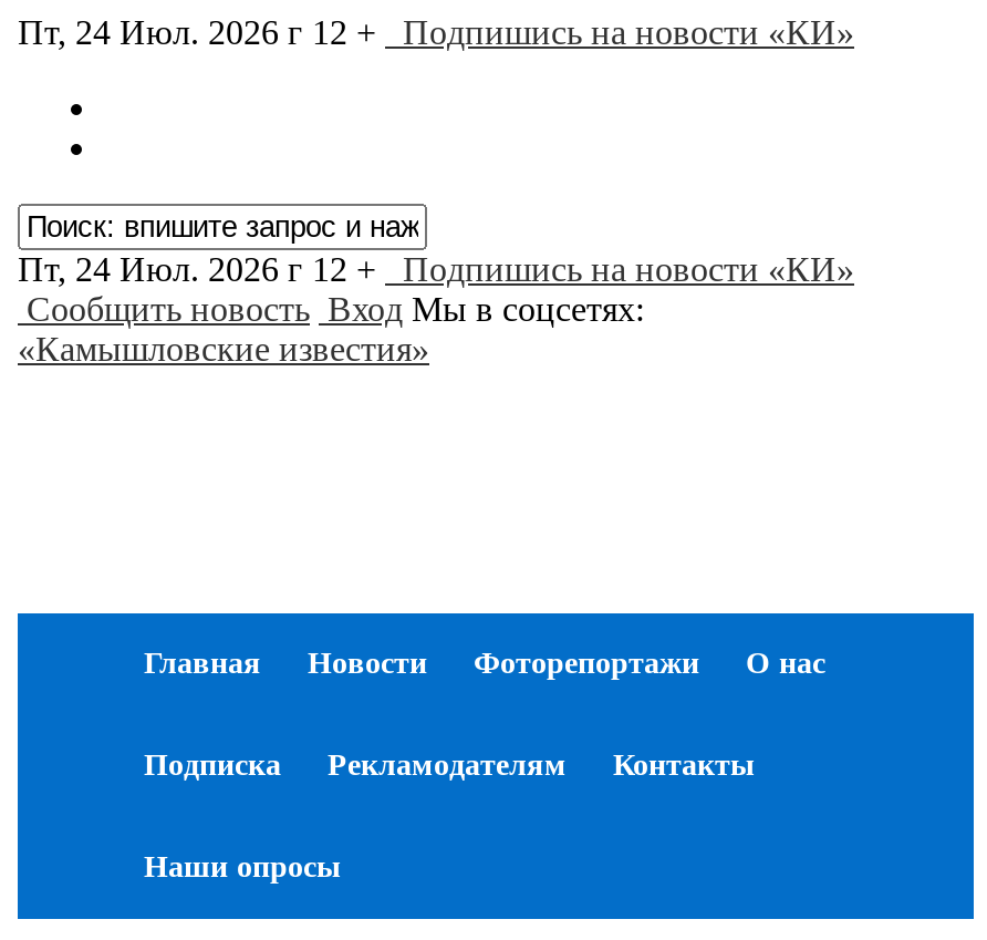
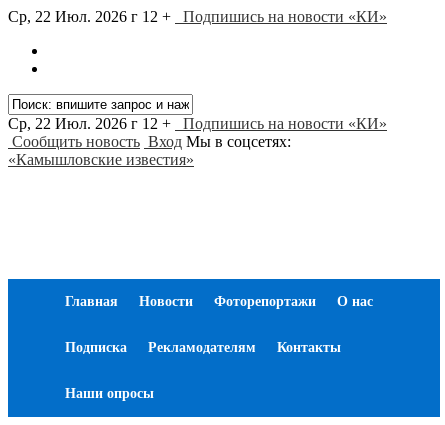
- Пт, 24 Июл. 2026 г 12 + Подпишись на новости «КИ»
+ Ср, 22 Июл. 2026 г 12 + Подпишись на новости «КИ»

- Пт, 24 Июл. 2026 г 12 + Подпишись на новости «КИ»
+ Ср, 22 Июл. 2026 г 12 + Подпишись на новости «КИ»
